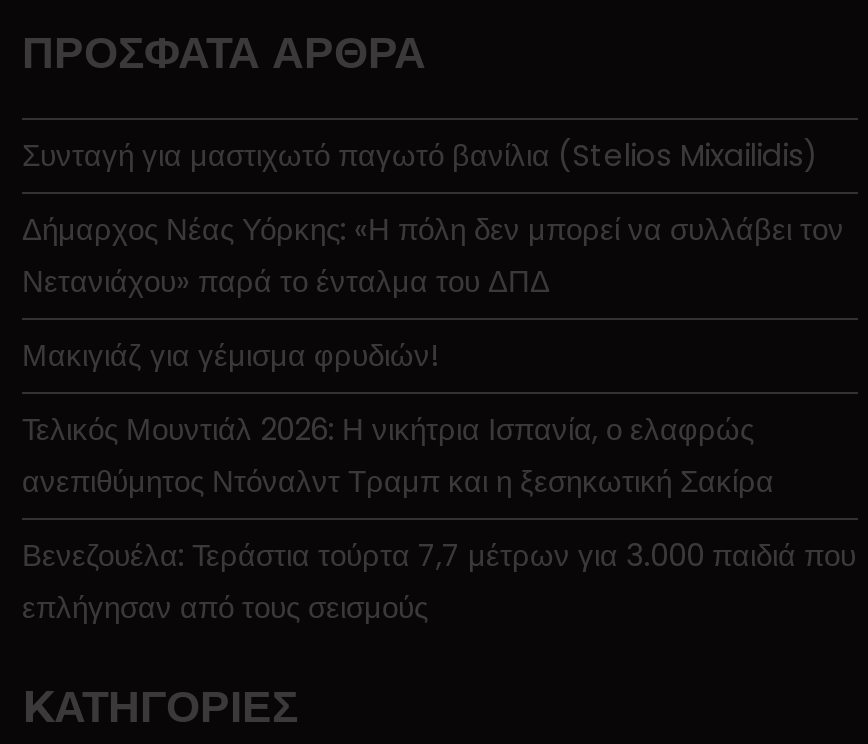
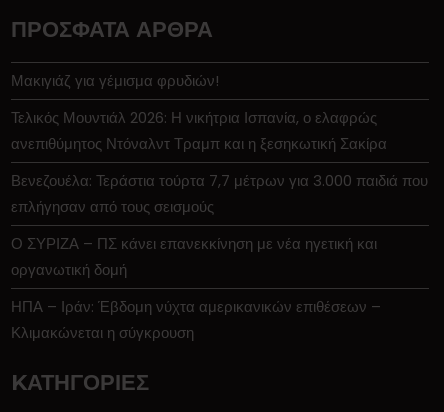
- Συνταγή για μαστιχωτό παγωτό βανίλια (Stelios Mixailidis)
- Δήμαρχος Νέας Υόρκης: «Η πόλη δεν μπορεί να συλλάβει τον
- Νετανιάχου» παρά το ένταλμα του ΔΠΔ

moved up: Μακιγιάζ για γέμισμα φρυδιών! | Τελικός Μουντιάλ 2026: Η νικήτρια Ισπανία, ο ελαφρώς | ανεπιθύμητος Ντόναλντ Τραμπ και η ξεσηκωτική Σακίρα | Βενεζουέλα: Τεράστια τούρτα 7,7 μέτρων για 3.000 παιδιά που | επλήγησαν από τους σεισμούς

+ Ο ΣΥΡΙΖΑ – ΠΣ κάνει επανεκκίνηση με νέα ηγετική και
+ οργανωτική δομή
+ ΗΠΑ – Ιράν: Έβδομη νύχτα αμερικανικών επιθέσεων –
+ Κλιμακώνεται η σύγκρουση
